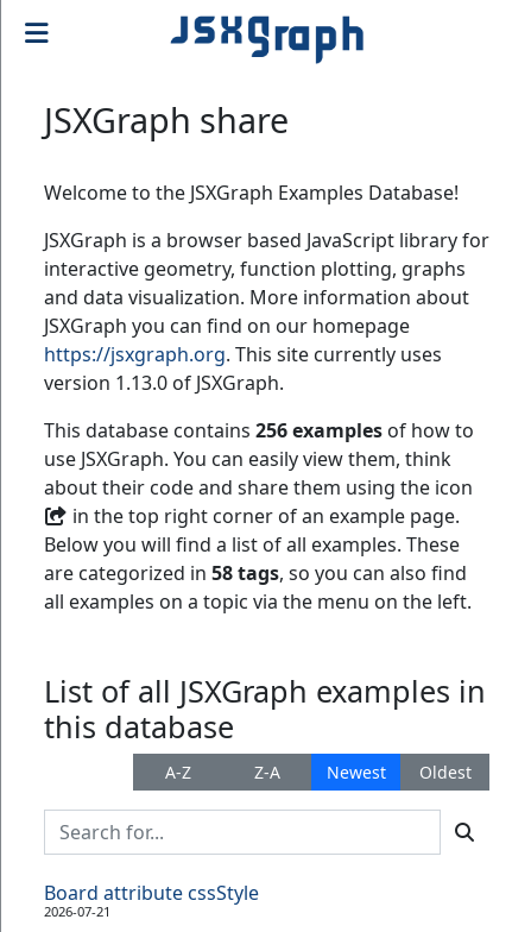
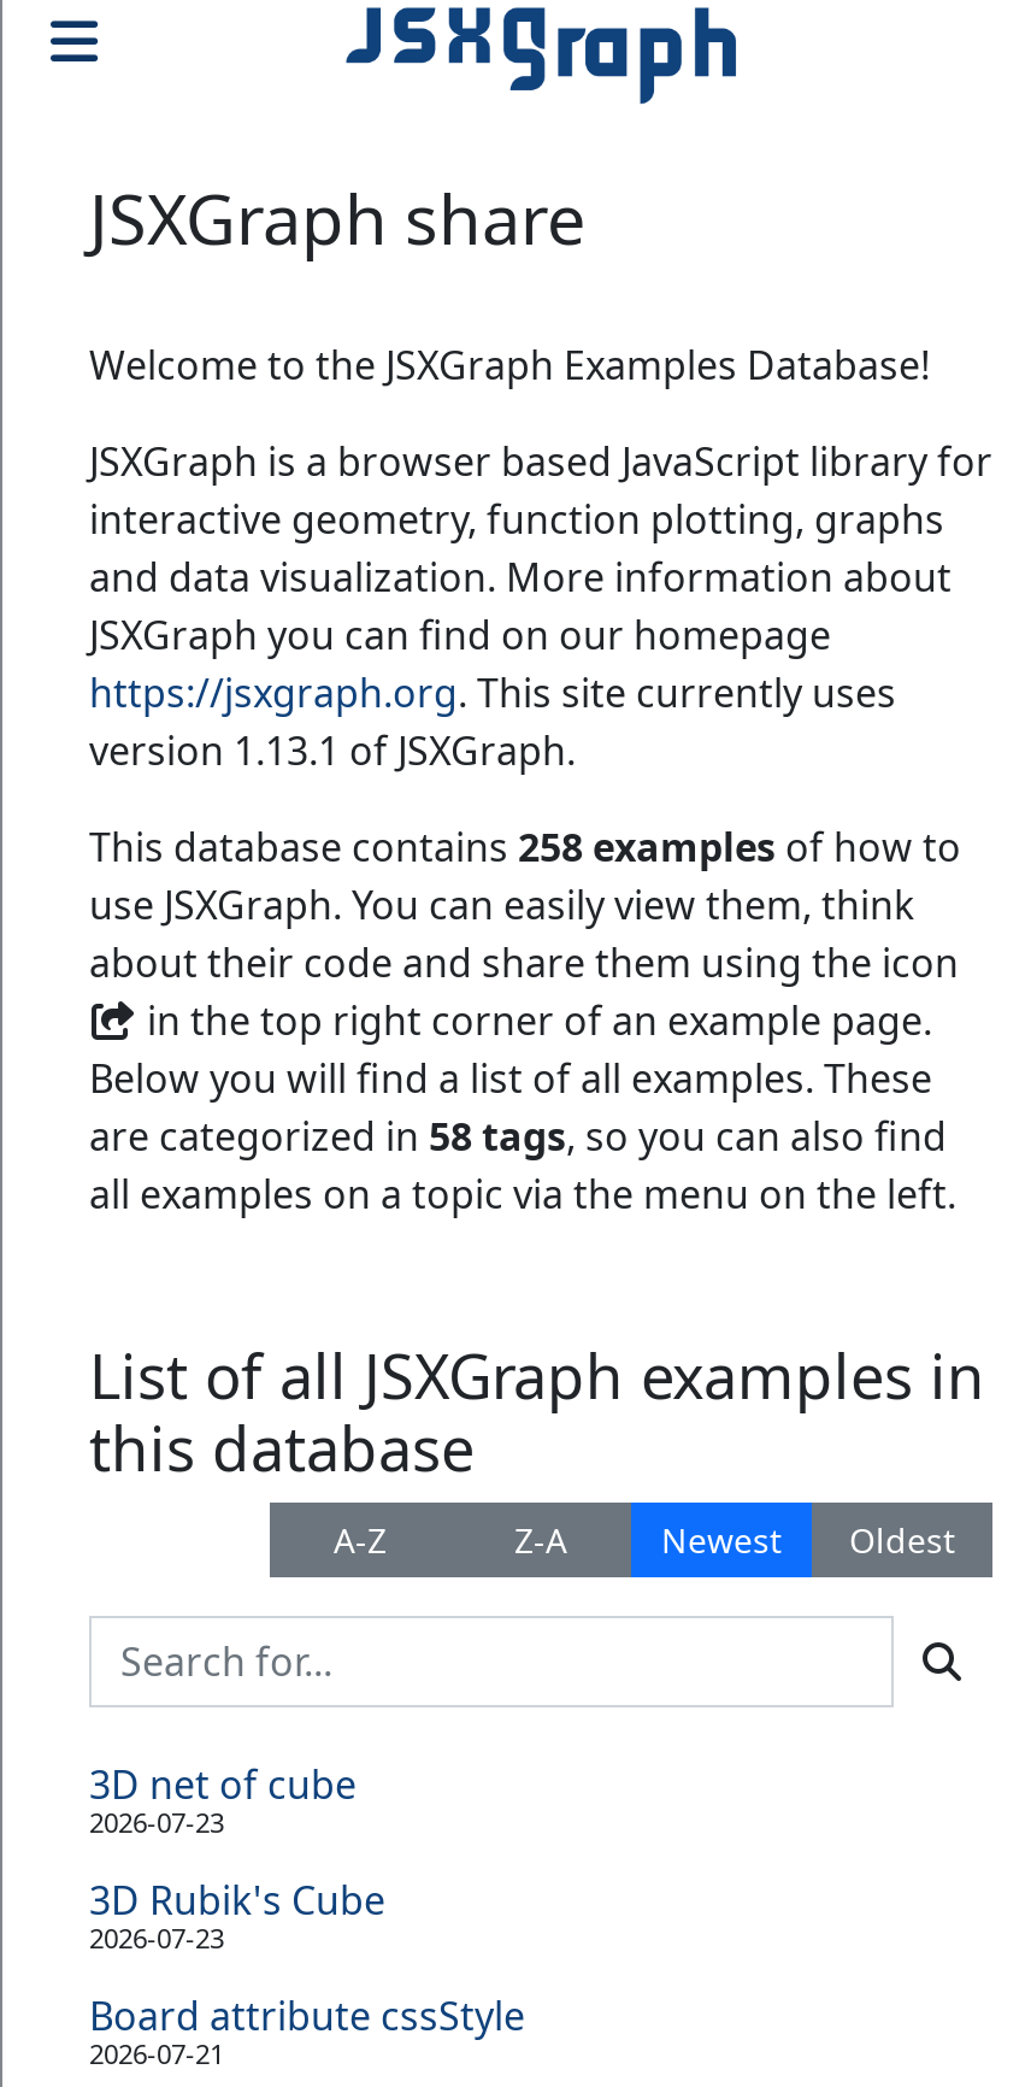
- version 1.13.0 of JSXGraph.
+ version 1.13.1 of JSXGraph.

- This database contains 256 examples of how to
+ This database contains 258 examples of how to

+ 3D net of cube
+ 2026-07-23
+ 3D Rubik's Cube
+ 2026-07-23
